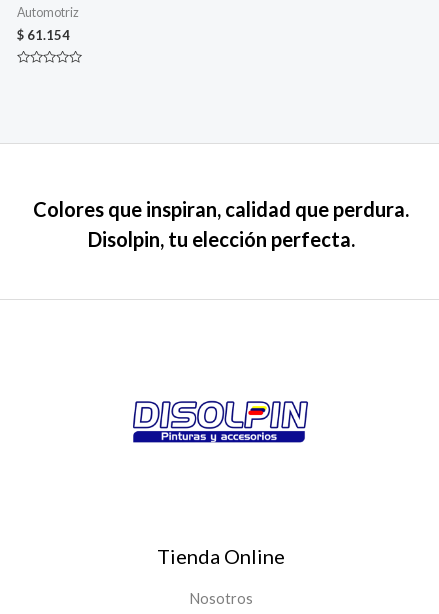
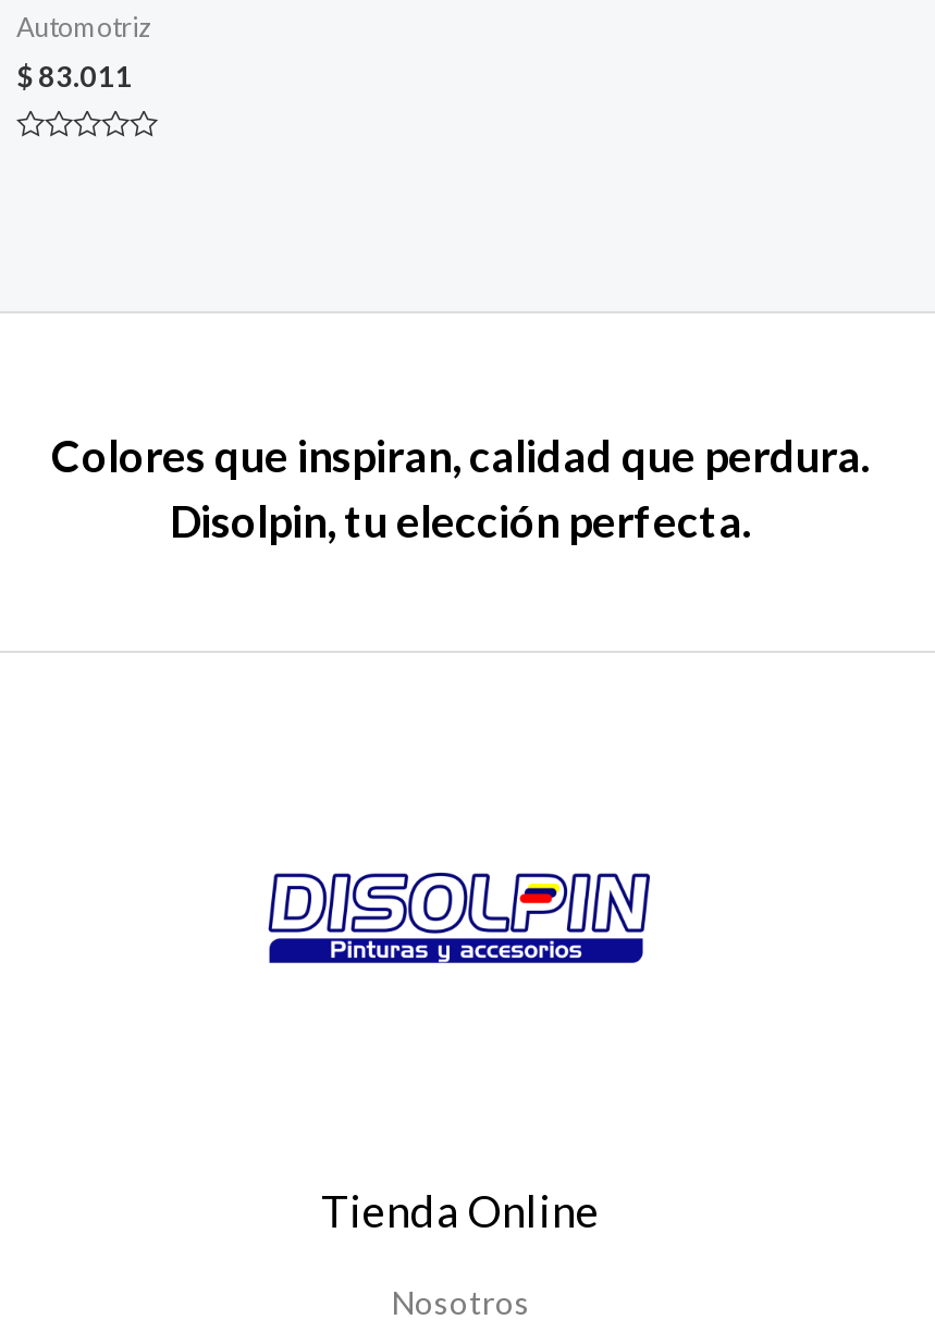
- $61.154
+ $83.011
